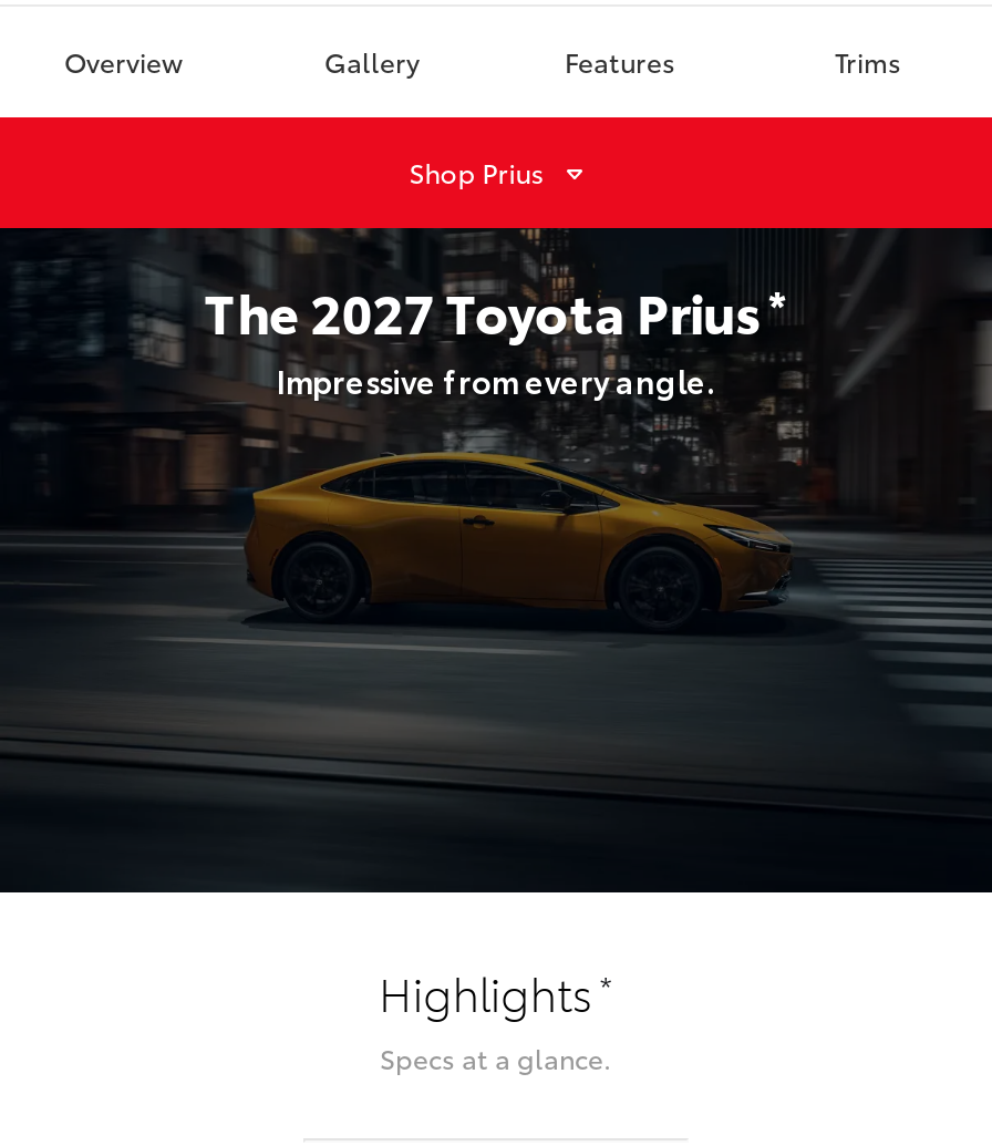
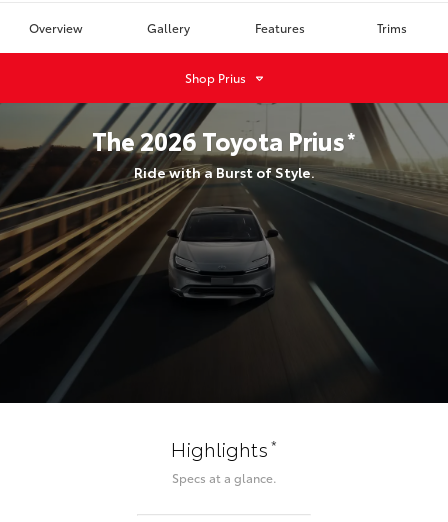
- [image]
- The 2027 Toyota Prius *
- Impressive from every angle.
+ [image]
+ The 2026 Toyota Prius *
+ Ride with a Burst of Style.
